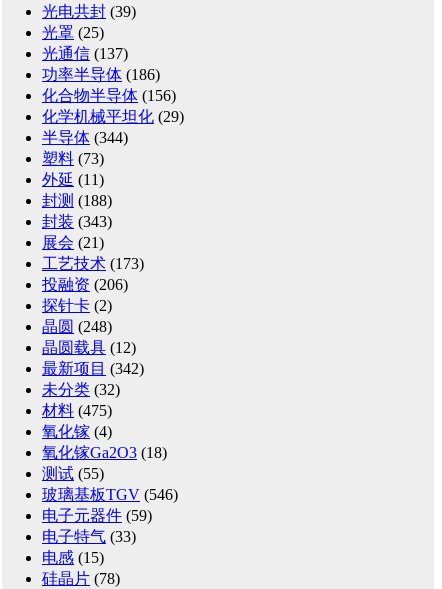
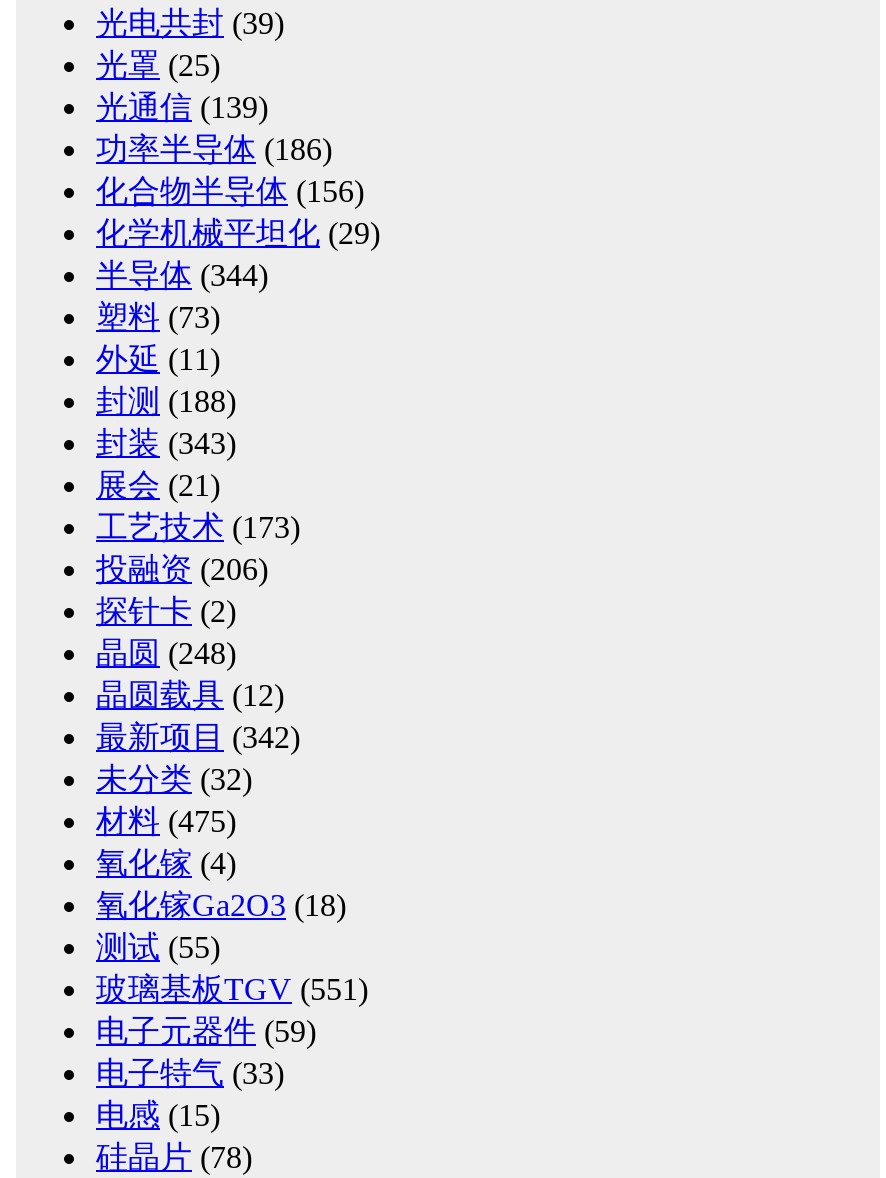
- 光通信(137)
+ 光通信(139)

- 玻璃基板TGV (546)
+ 玻璃基板TGV (551)
